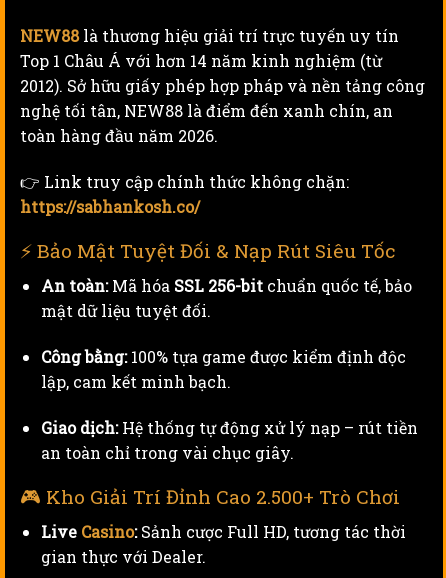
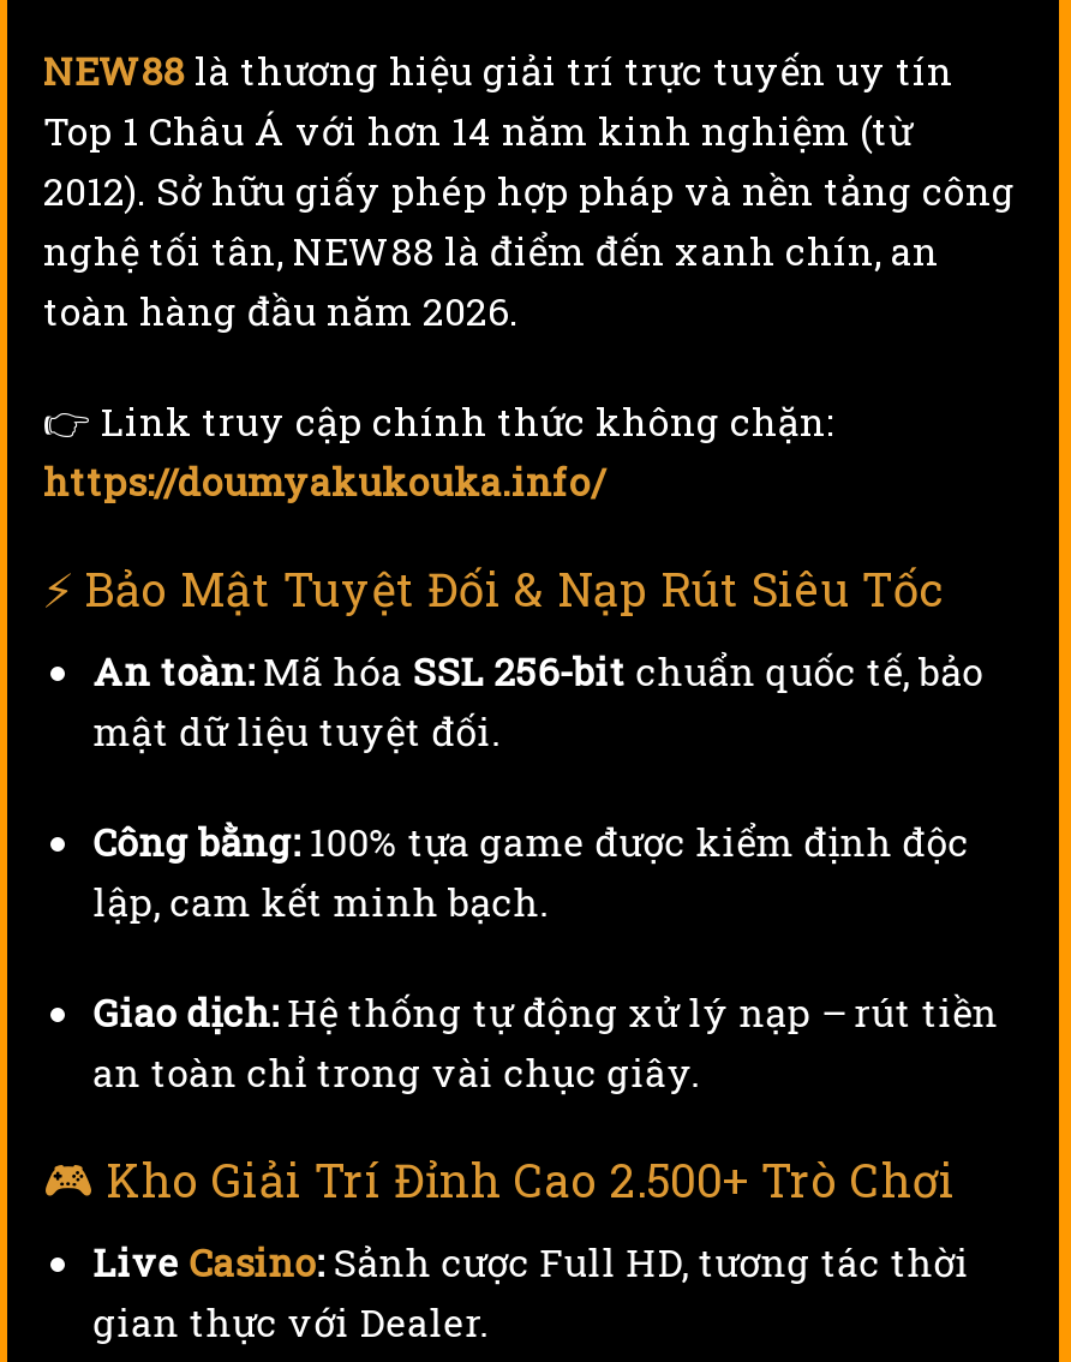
- https://sabhankosh.co/
+ https://doumyakukouka.info/
